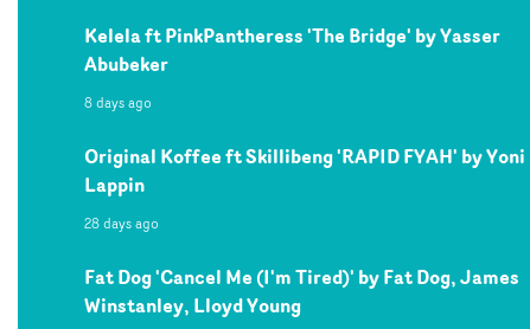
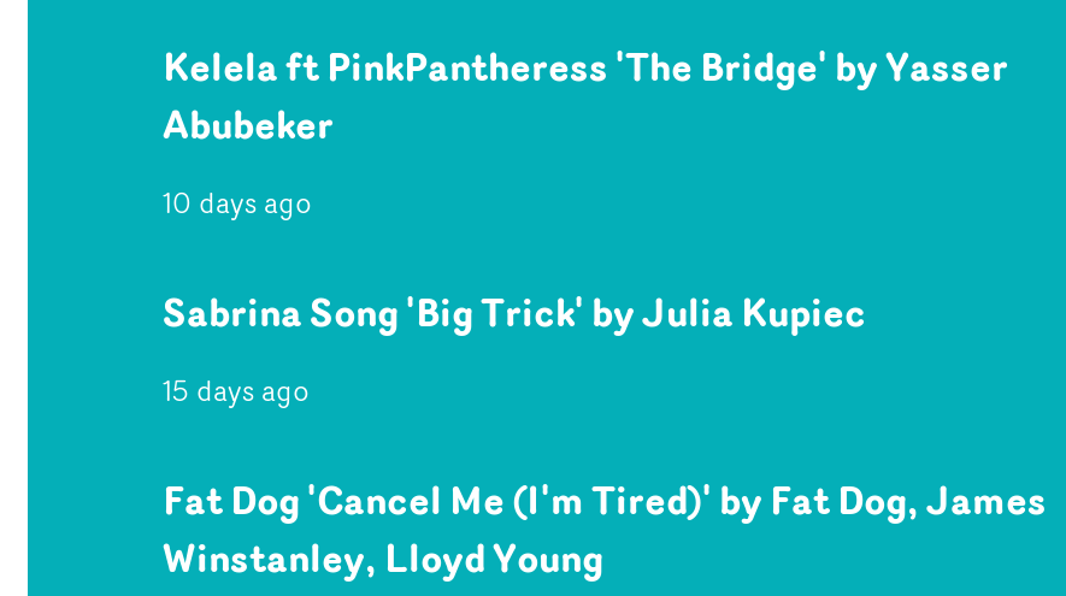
- 8 days ago
+ 10 days ago

- Original Koffee ft Skillibeng 'RAPID FYAH' by Yoni
- Lappin
+ Sabrina Song 'Big Trick' by Julia Kupiec

- 28 days ago
+ 15 days ago
